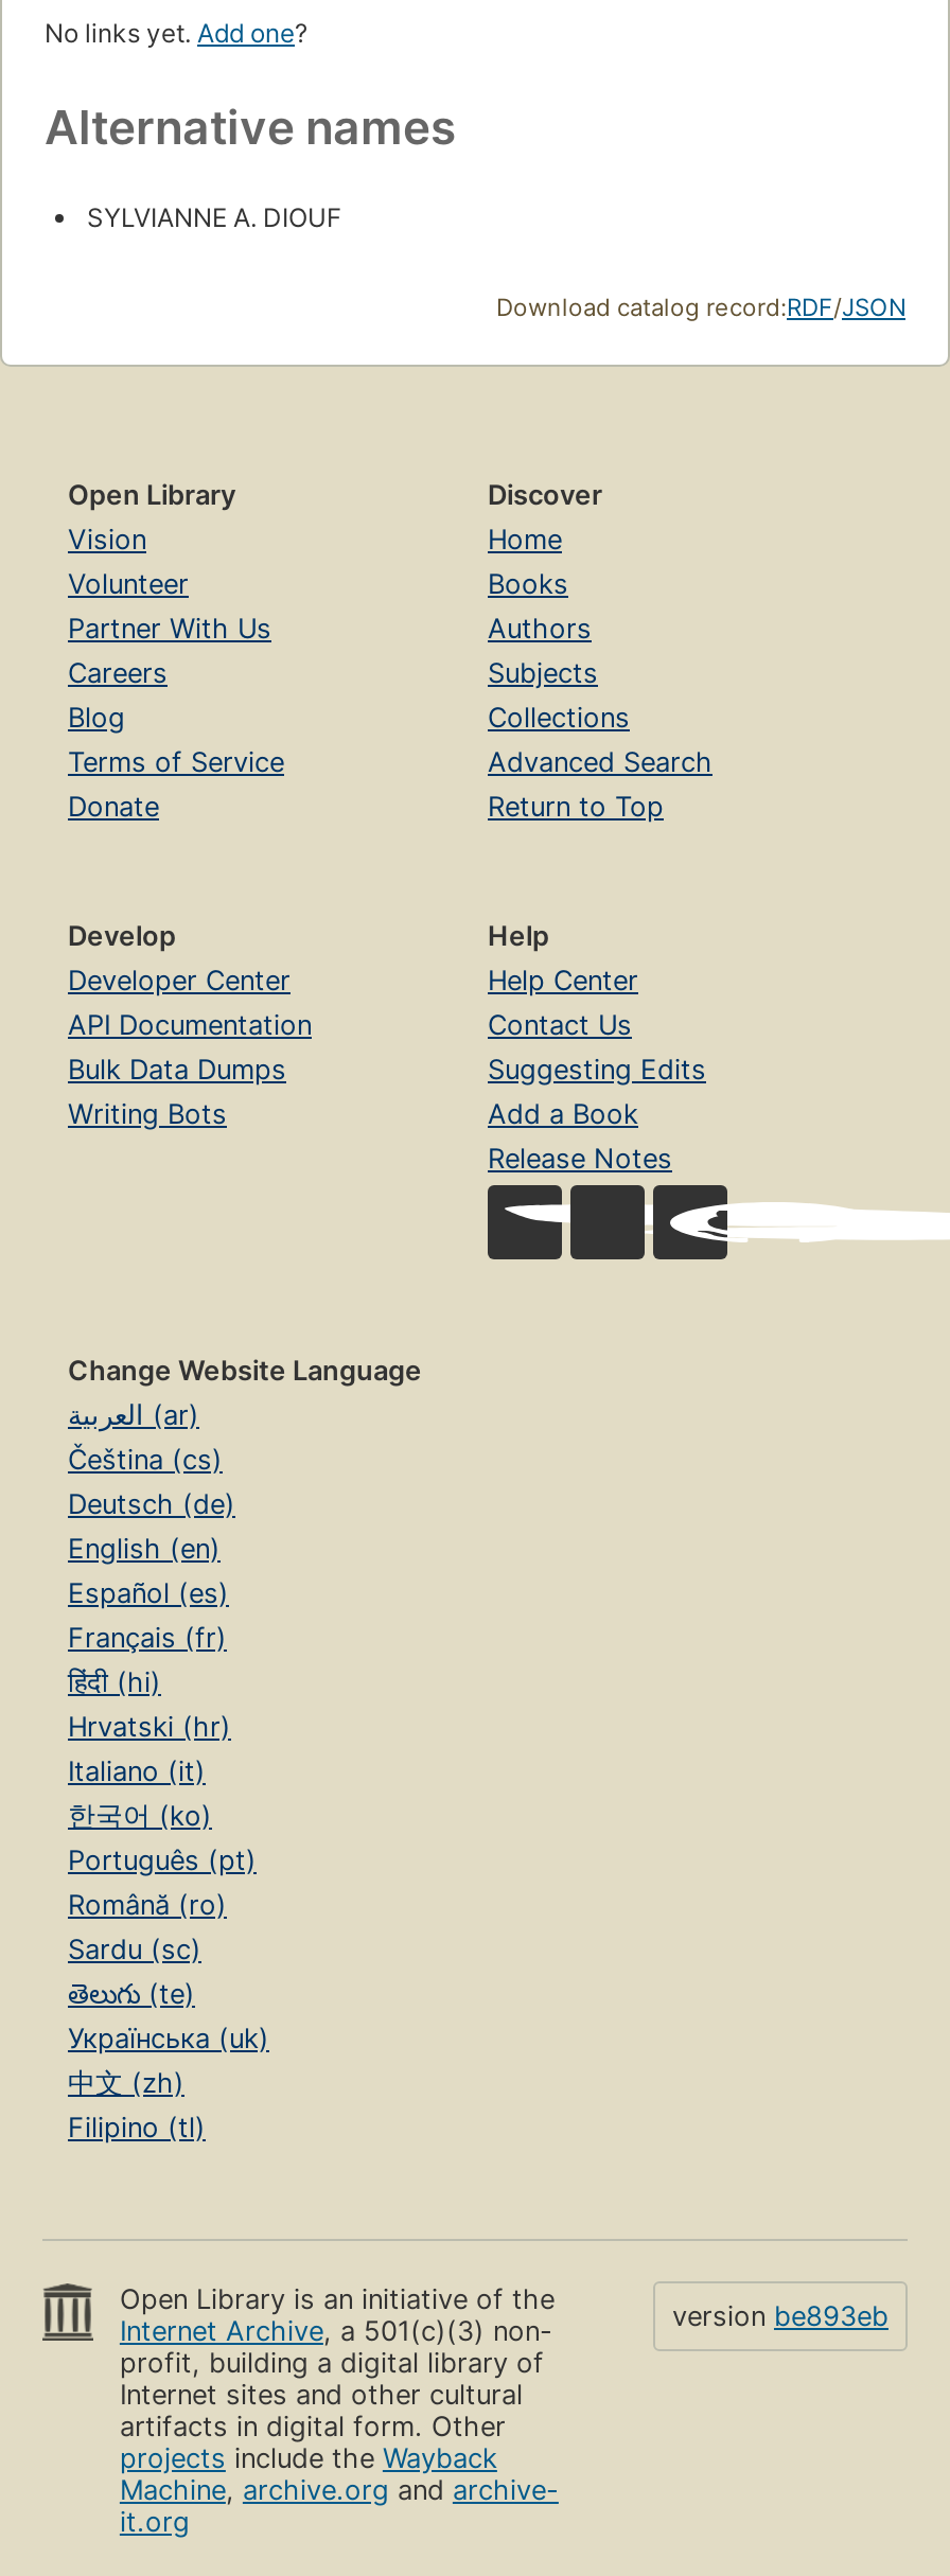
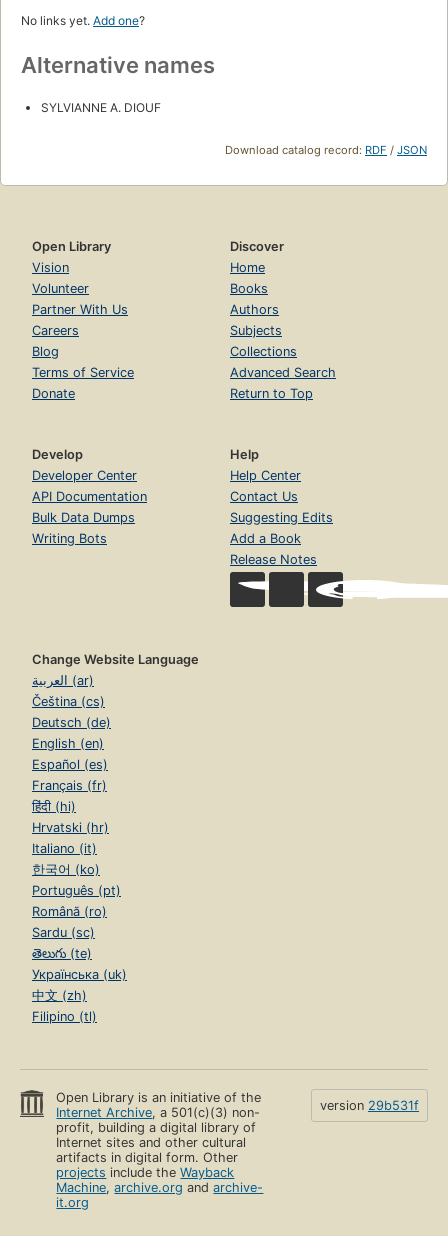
- version be893eb
+ version 29b531f
